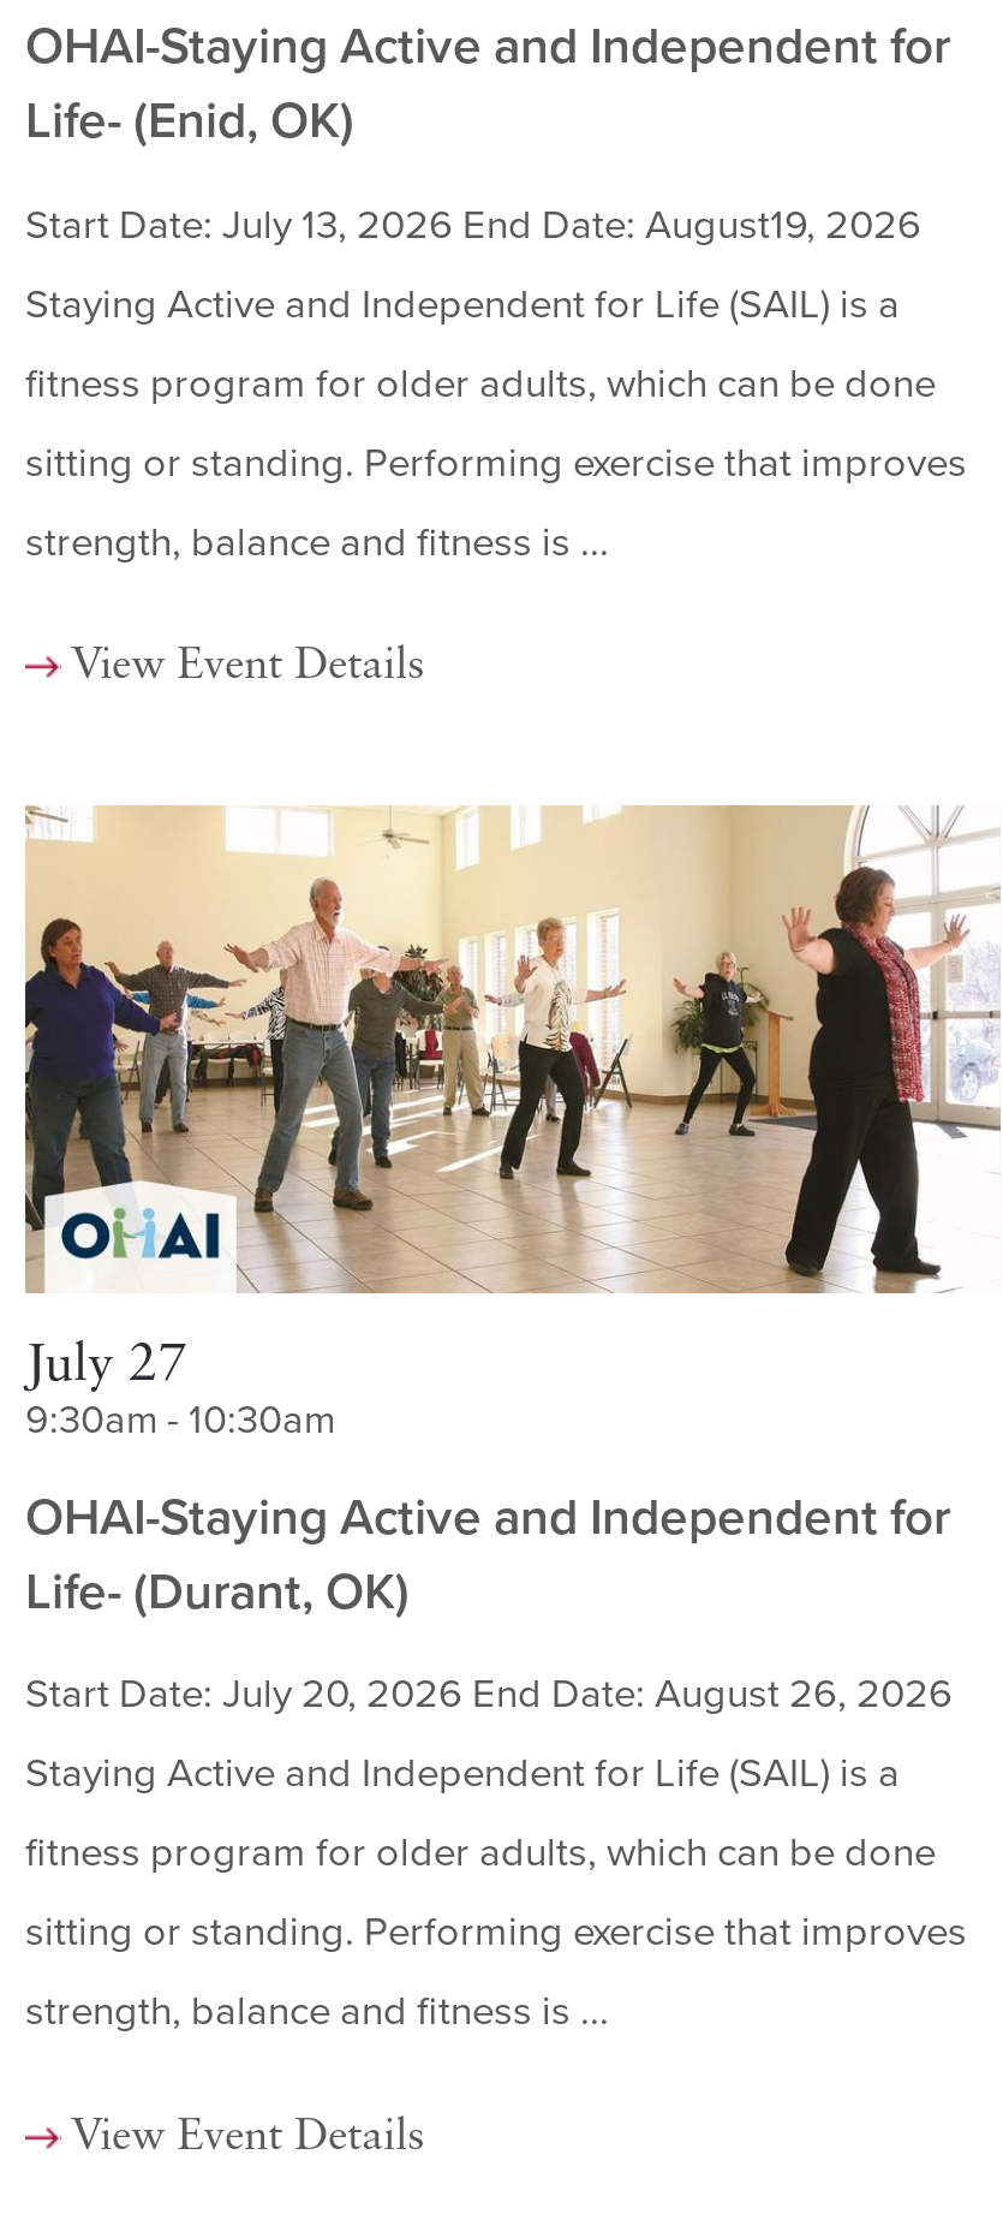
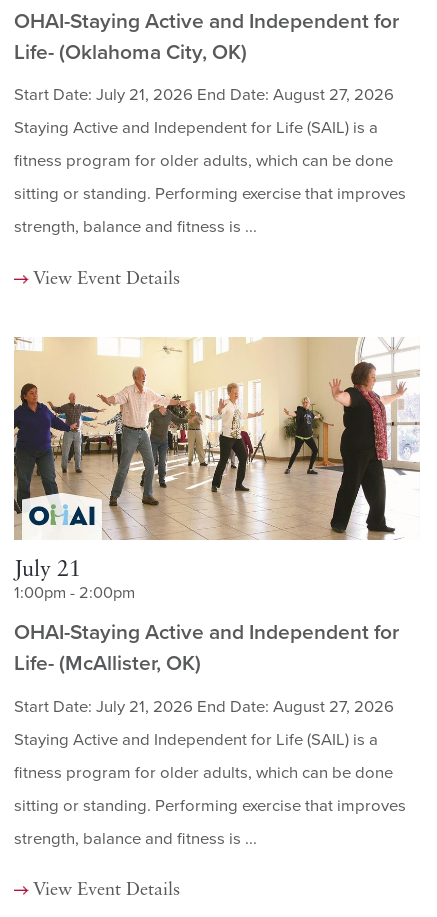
- Life- (Enid, OK)
+ Life- (Oklahoma City, OK)

- Start Date: July 13, 2026 End Date: August19, 2026
+ Start Date: July 21, 2026 End Date: August 27, 2026

- July 27
- 9:30am - 10:30am
+ July 21
+ 1:00pm - 2:00pm

- Life- (Durant, OK)
+ Life- (McAllister, OK)

- Start Date: July 20, 2026 End Date: August 26, 2026
+ Start Date: July 21, 2026 End Date: August 27, 2026
